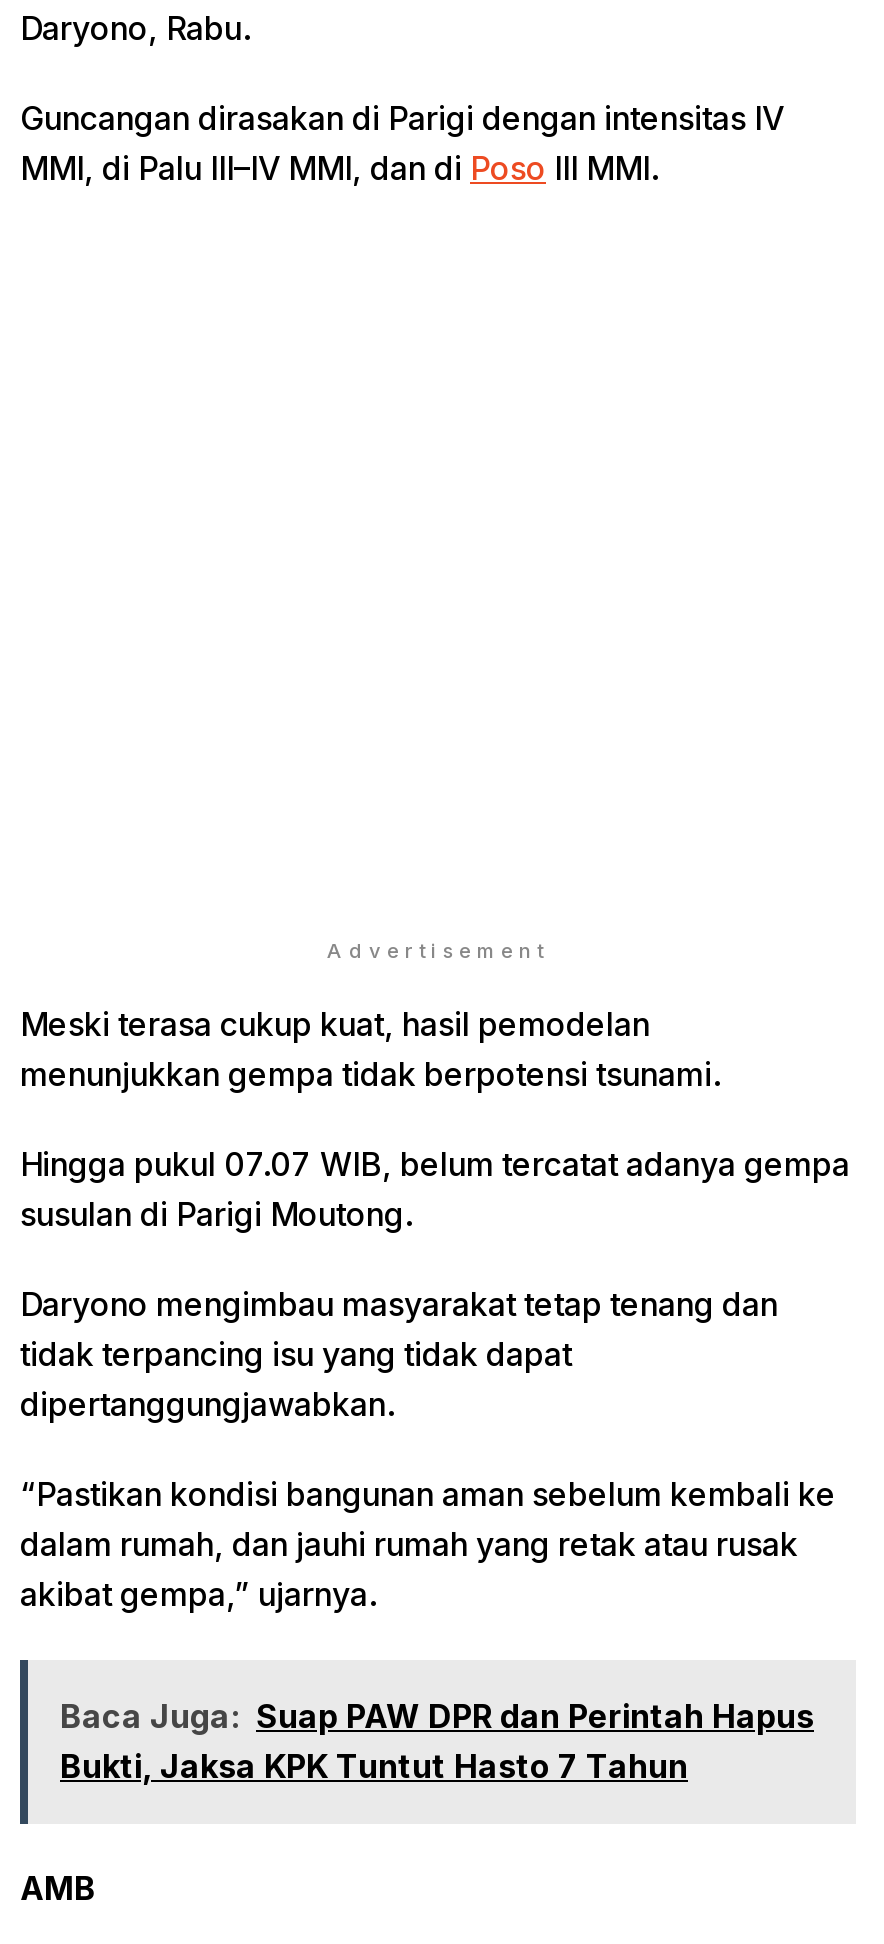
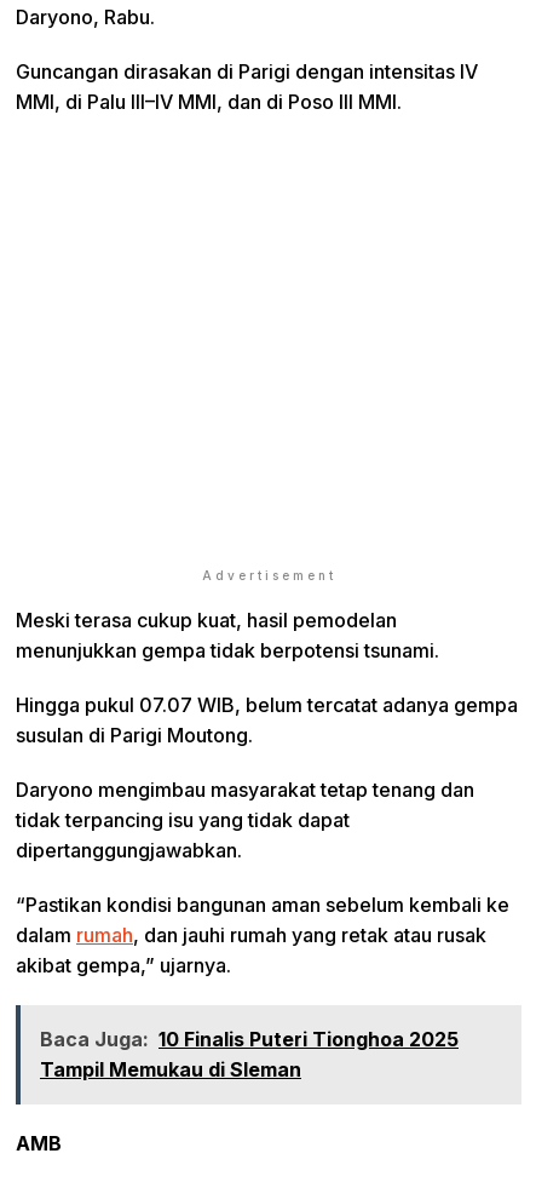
- Baca Juga: Suap PAW DPR dan Perintah Hapus
- Bukti, Jaksa KPK Tuntut Hasto 7 Tahun
+ Baca Juga: 10 Finalis Puteri Tionghoa 2025
+ Tampil Memukau di Sleman
